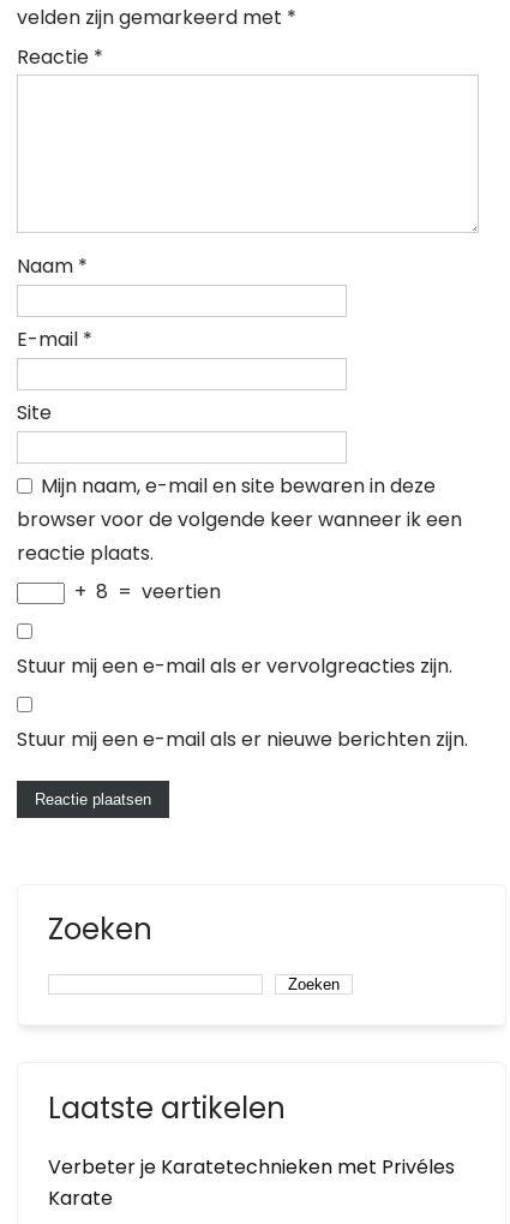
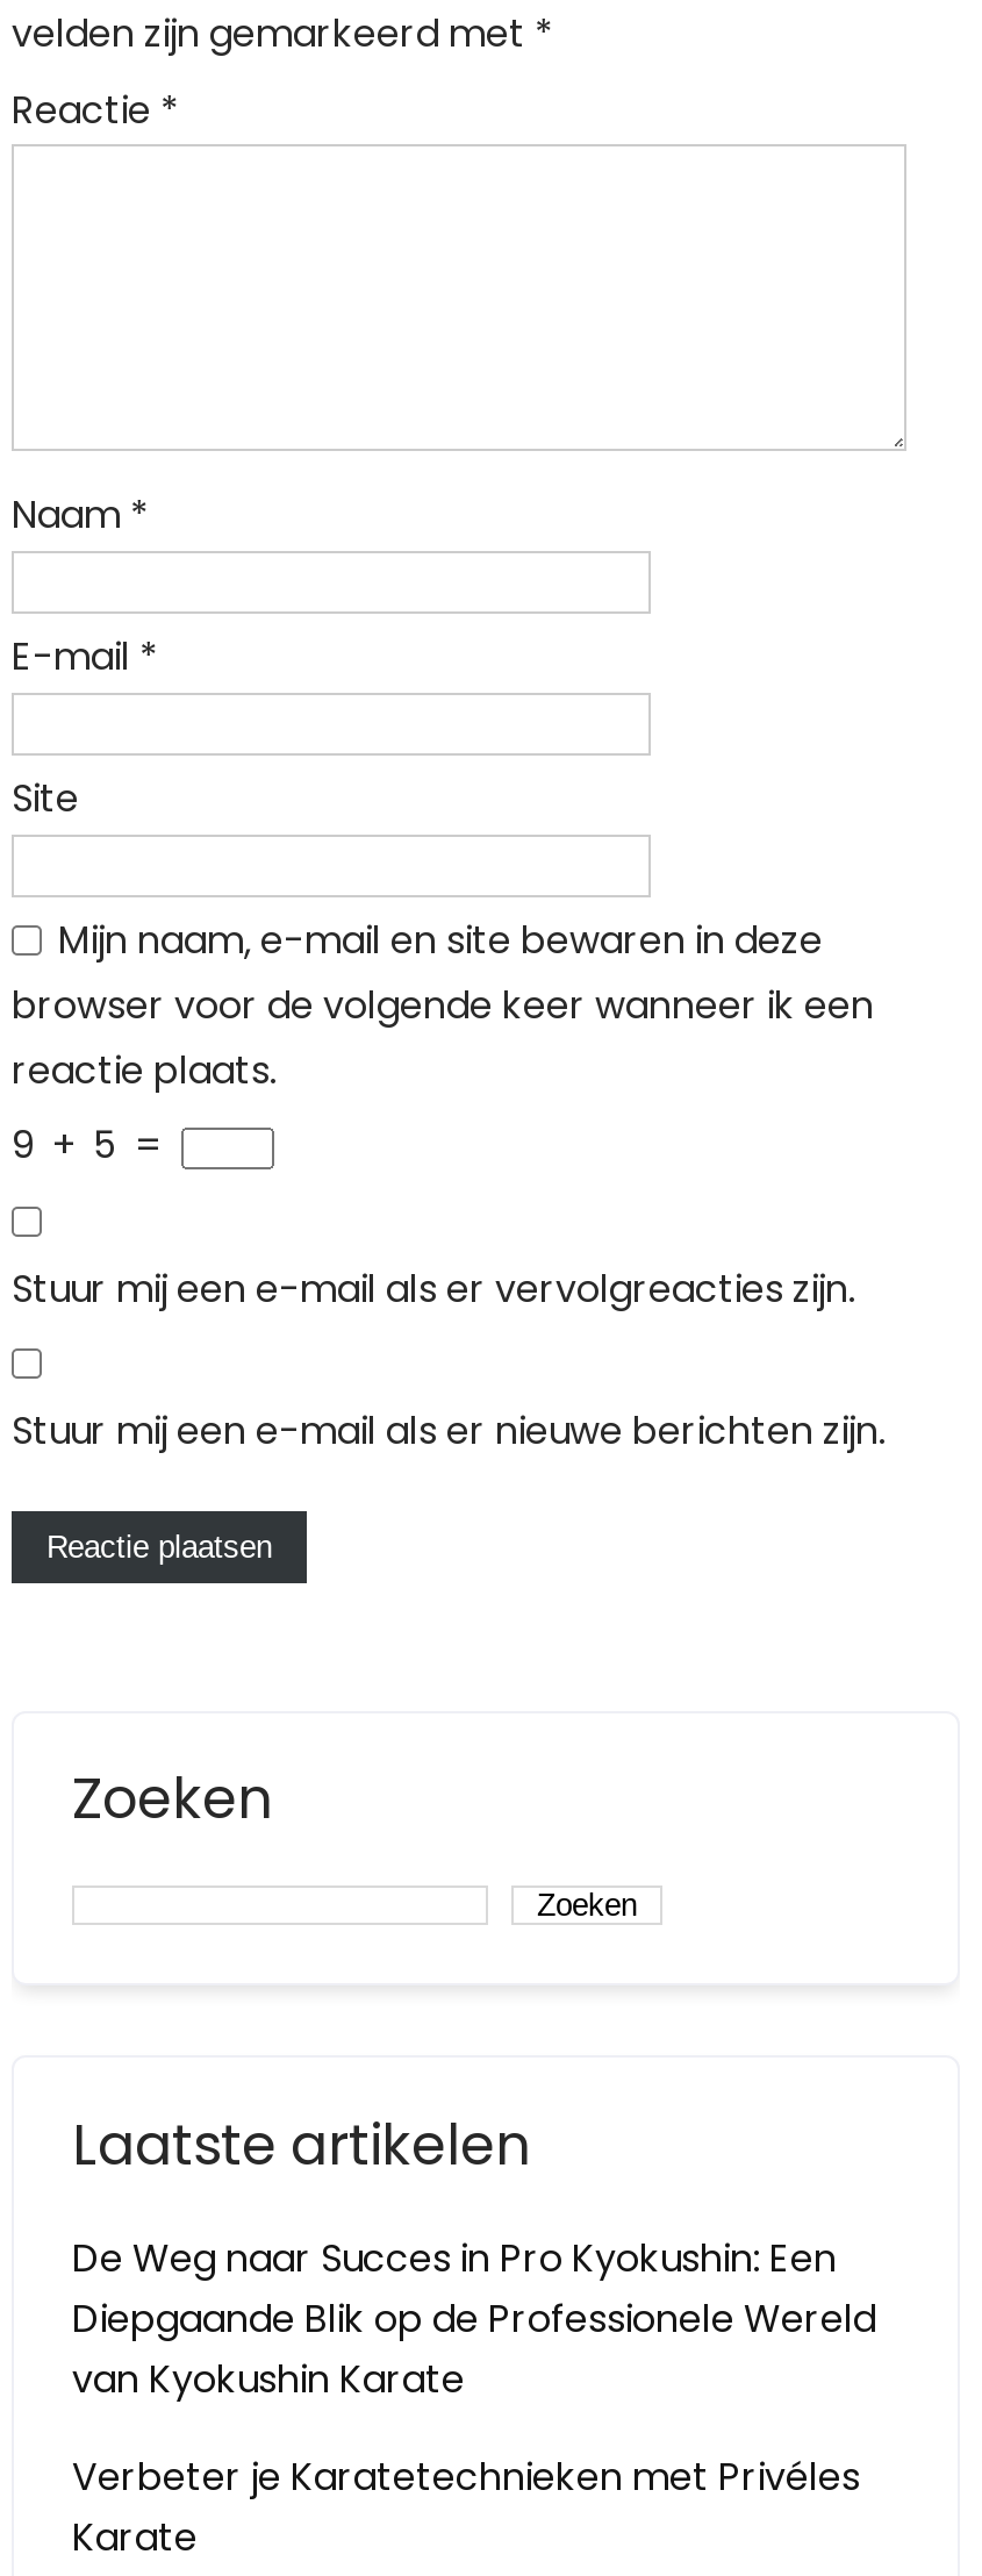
- + 8 = veertien
+ 9 + 5 =

+ De Weg naar Succes in Pro Kyokushin: Een
+ Diepgaande Blik op de Professionele Wereld
+ van Kyokushin Karate
